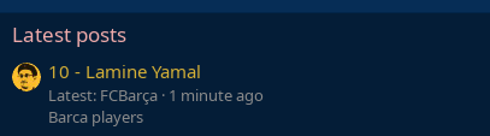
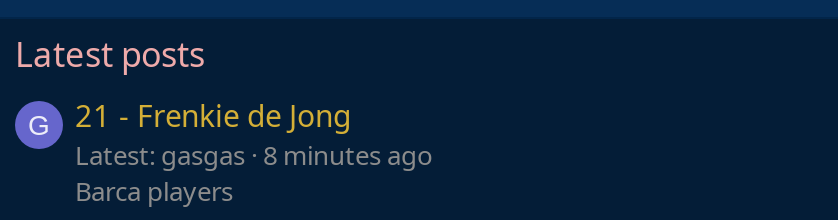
- 10 - Lamine Yamal
- Latest: FCBarça 1 minute ago
+ G
+ 21 - Frenkie de Jong
+ Latest: gasgas 8 minutes ago
